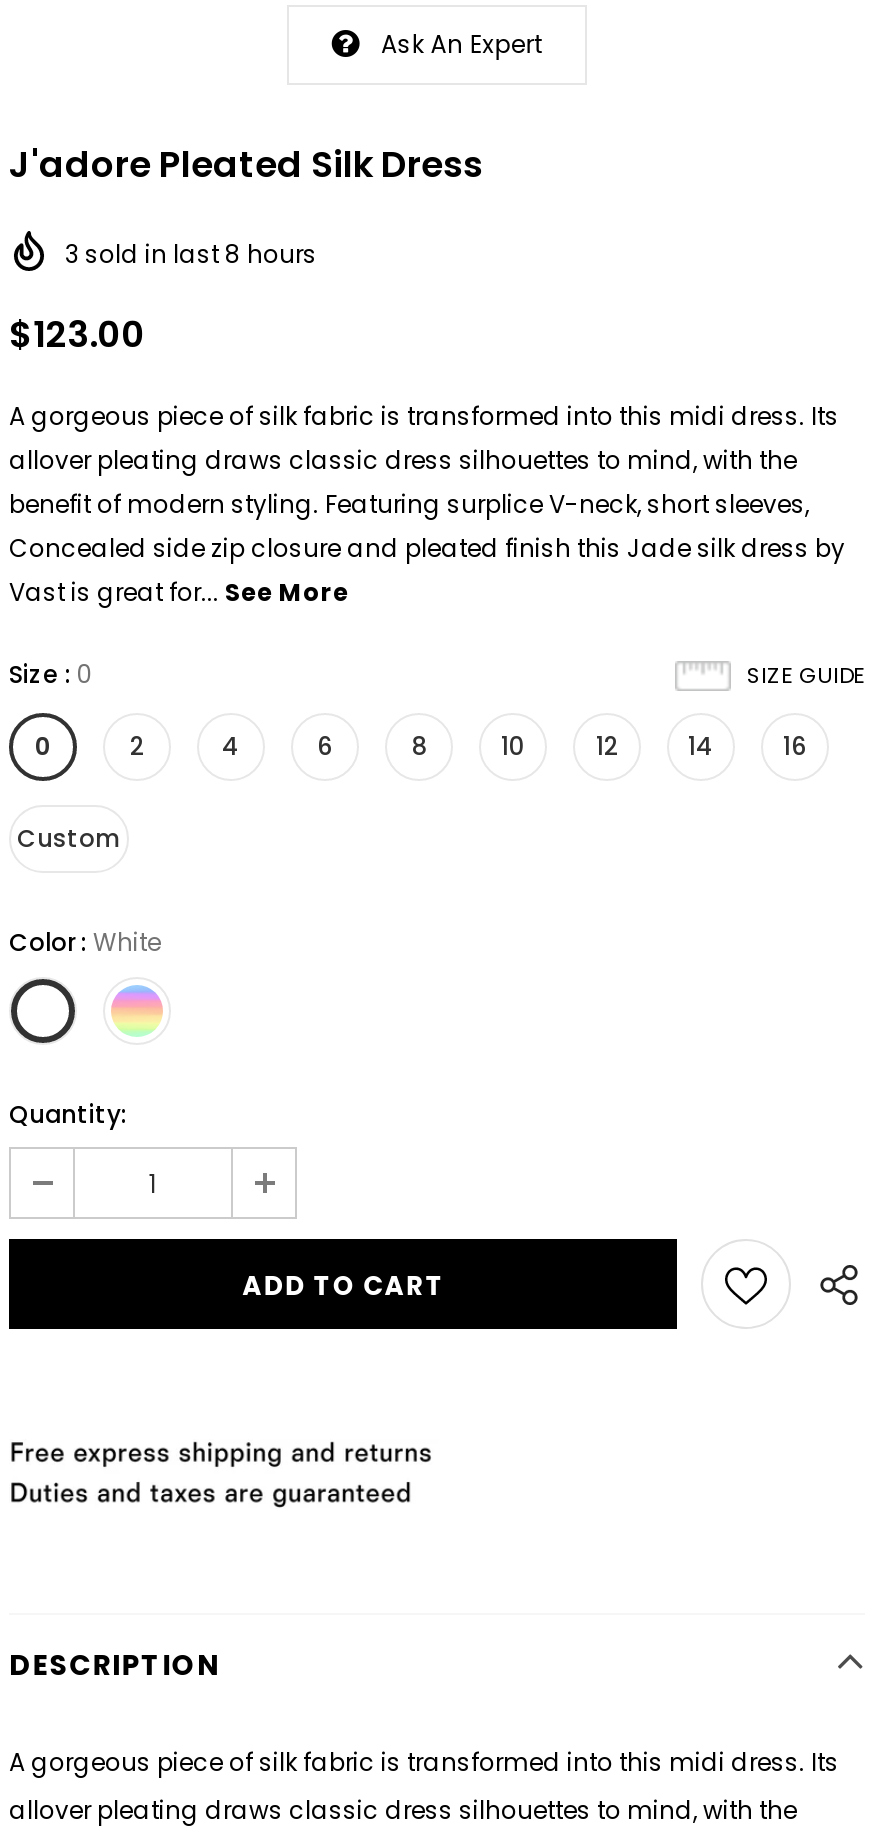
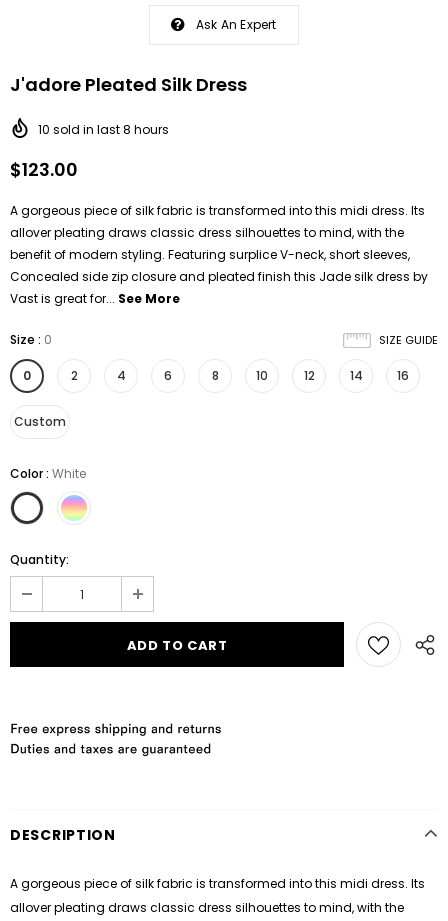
- 3 sold in last 8 hours
+ 10 sold in last 8 hours
